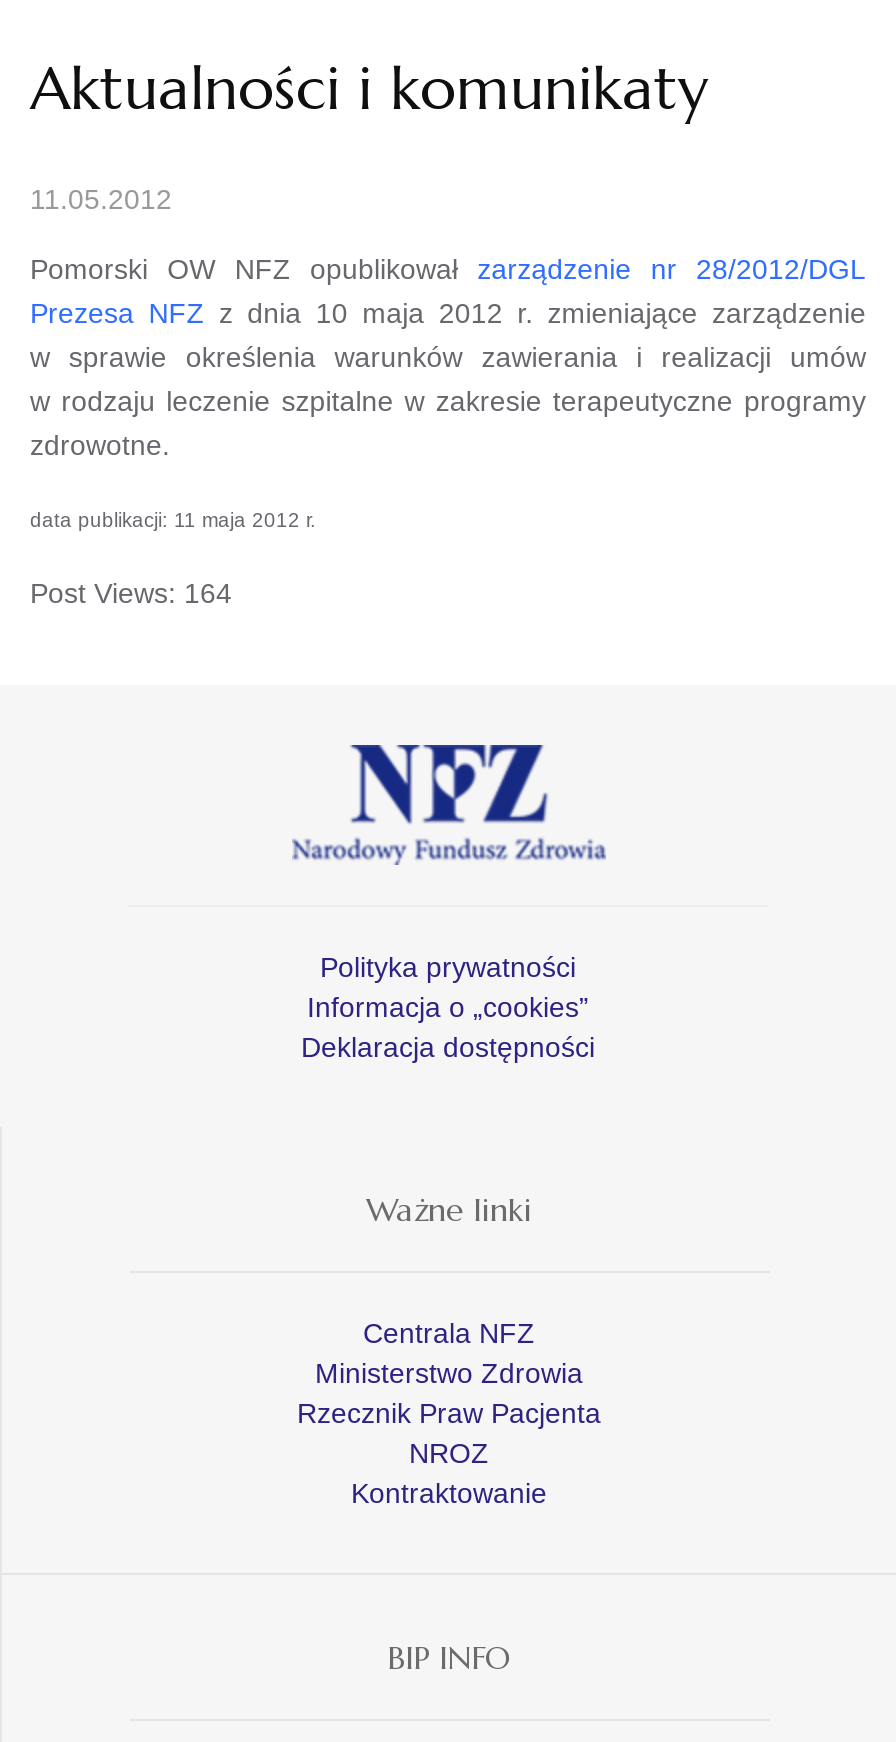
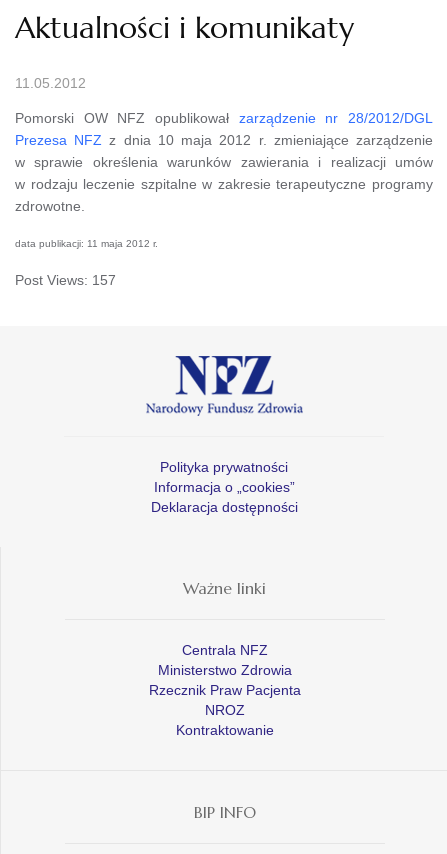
- Post Views: 164
+ Post Views: 157
